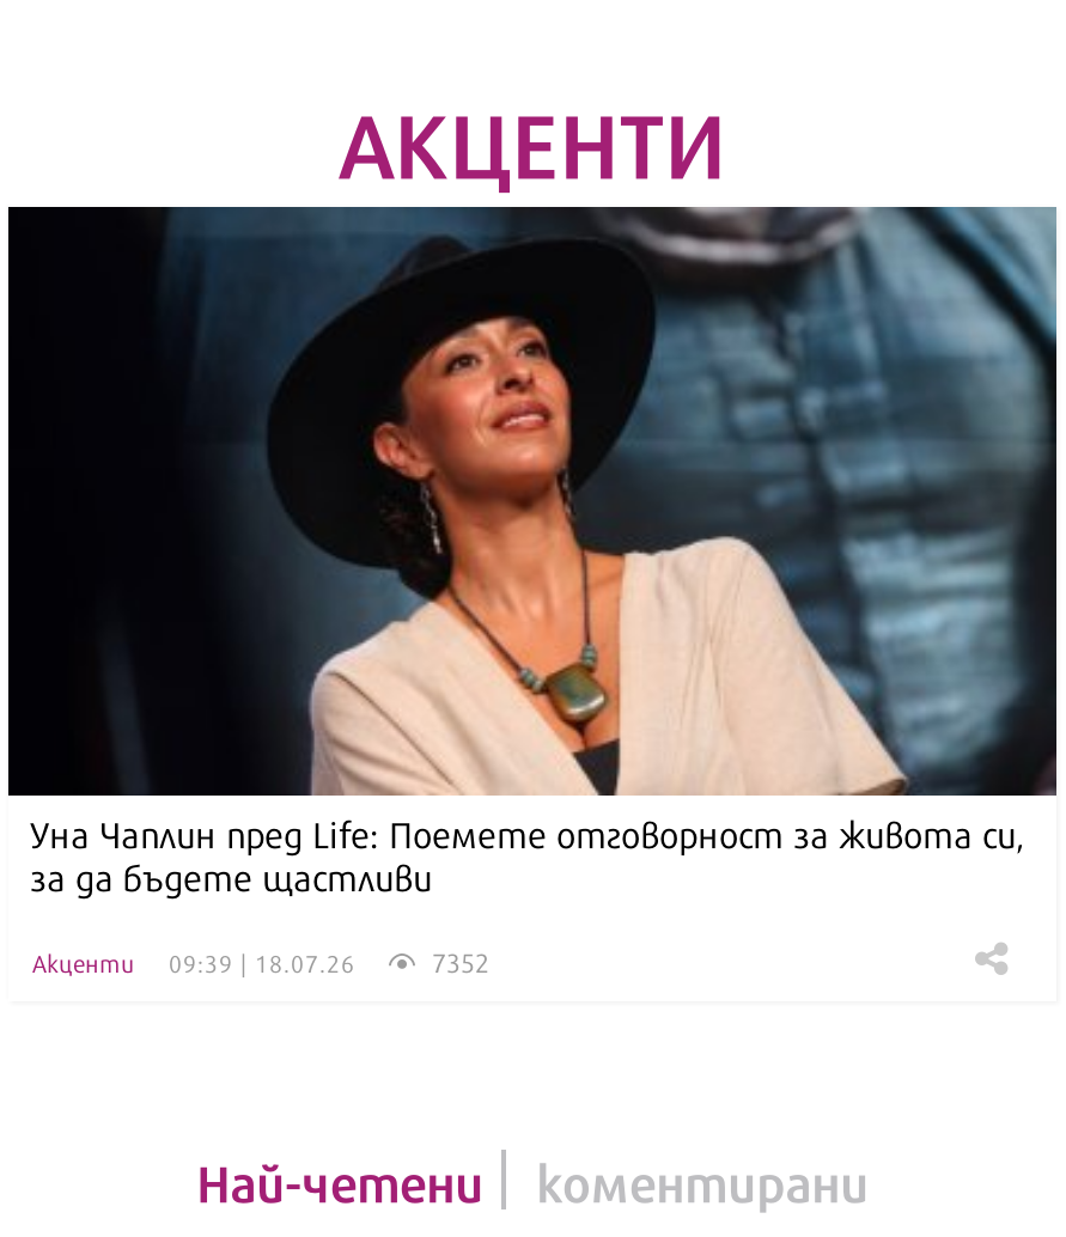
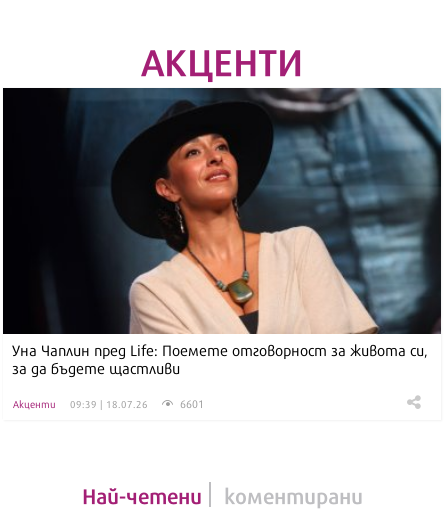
- 7352
+ 6601
